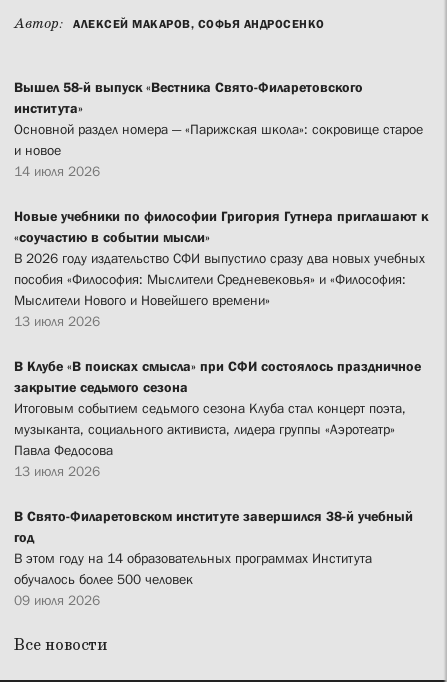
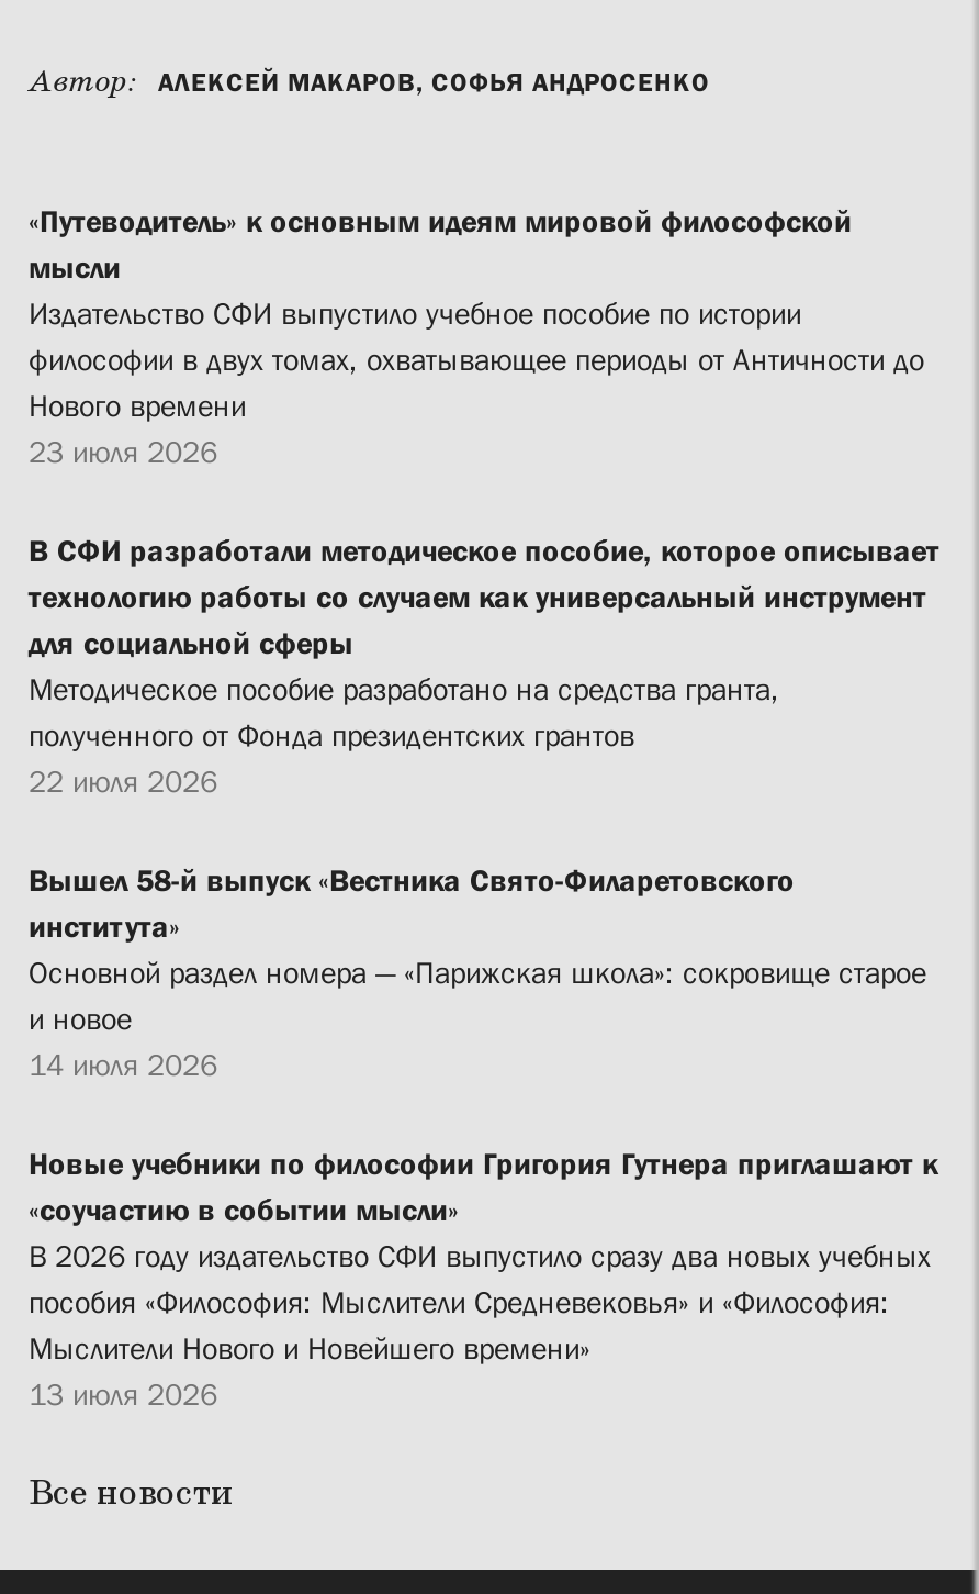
+ «Путеводитель» к основным идеям мировой философской
+ мысли
+ Издательство СФИ выпустило учебное пособие по истории
+ философии в двух томах, охватывающее периоды от Античности до
+ Нового времени
+ 23 июля 2026
+ В СФИ разработали методическое пособие, которое описывает
+ технологию работы со случаем как универсальный инструмент
+ для социальной сферы
+ Методическое пособие разработано на средства гранта,
+ полученного от Фонда президентских грантов
+ 22 июля 2026

moved down: Вышел 58-й выпуск «Вестника Свято-Филаретовского | института» | Основной раздел номера — «Парижская школа»: сокровище старое | ... | Мыслители Нового и Новейшего времени» | 13 июля 2026

- В Клубе «В поисках смысла» при СФИ состоялось праздничное
- закрытие седьмого сезона
- Итоговым событием седьмого сезона Клуба стал концерт поэта,
- музыканта, социального активиста, лидера группы «Аэротеатр»
- Павла Федосова
- 13 июля 2026
- В Свято-Филаретовском институте завершился 38-й учебный
- год
- В этом году на 14 образовательных программах Института
- обучалось более 500 человек
- 09 июля 2026
